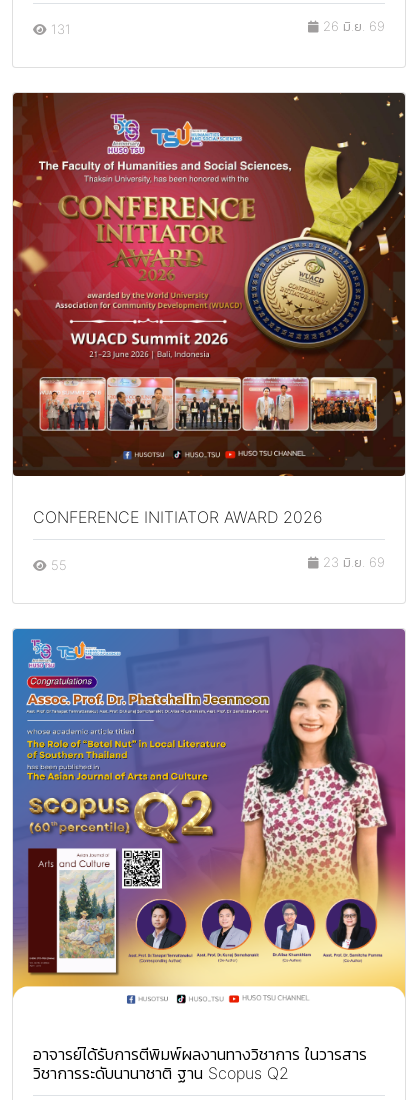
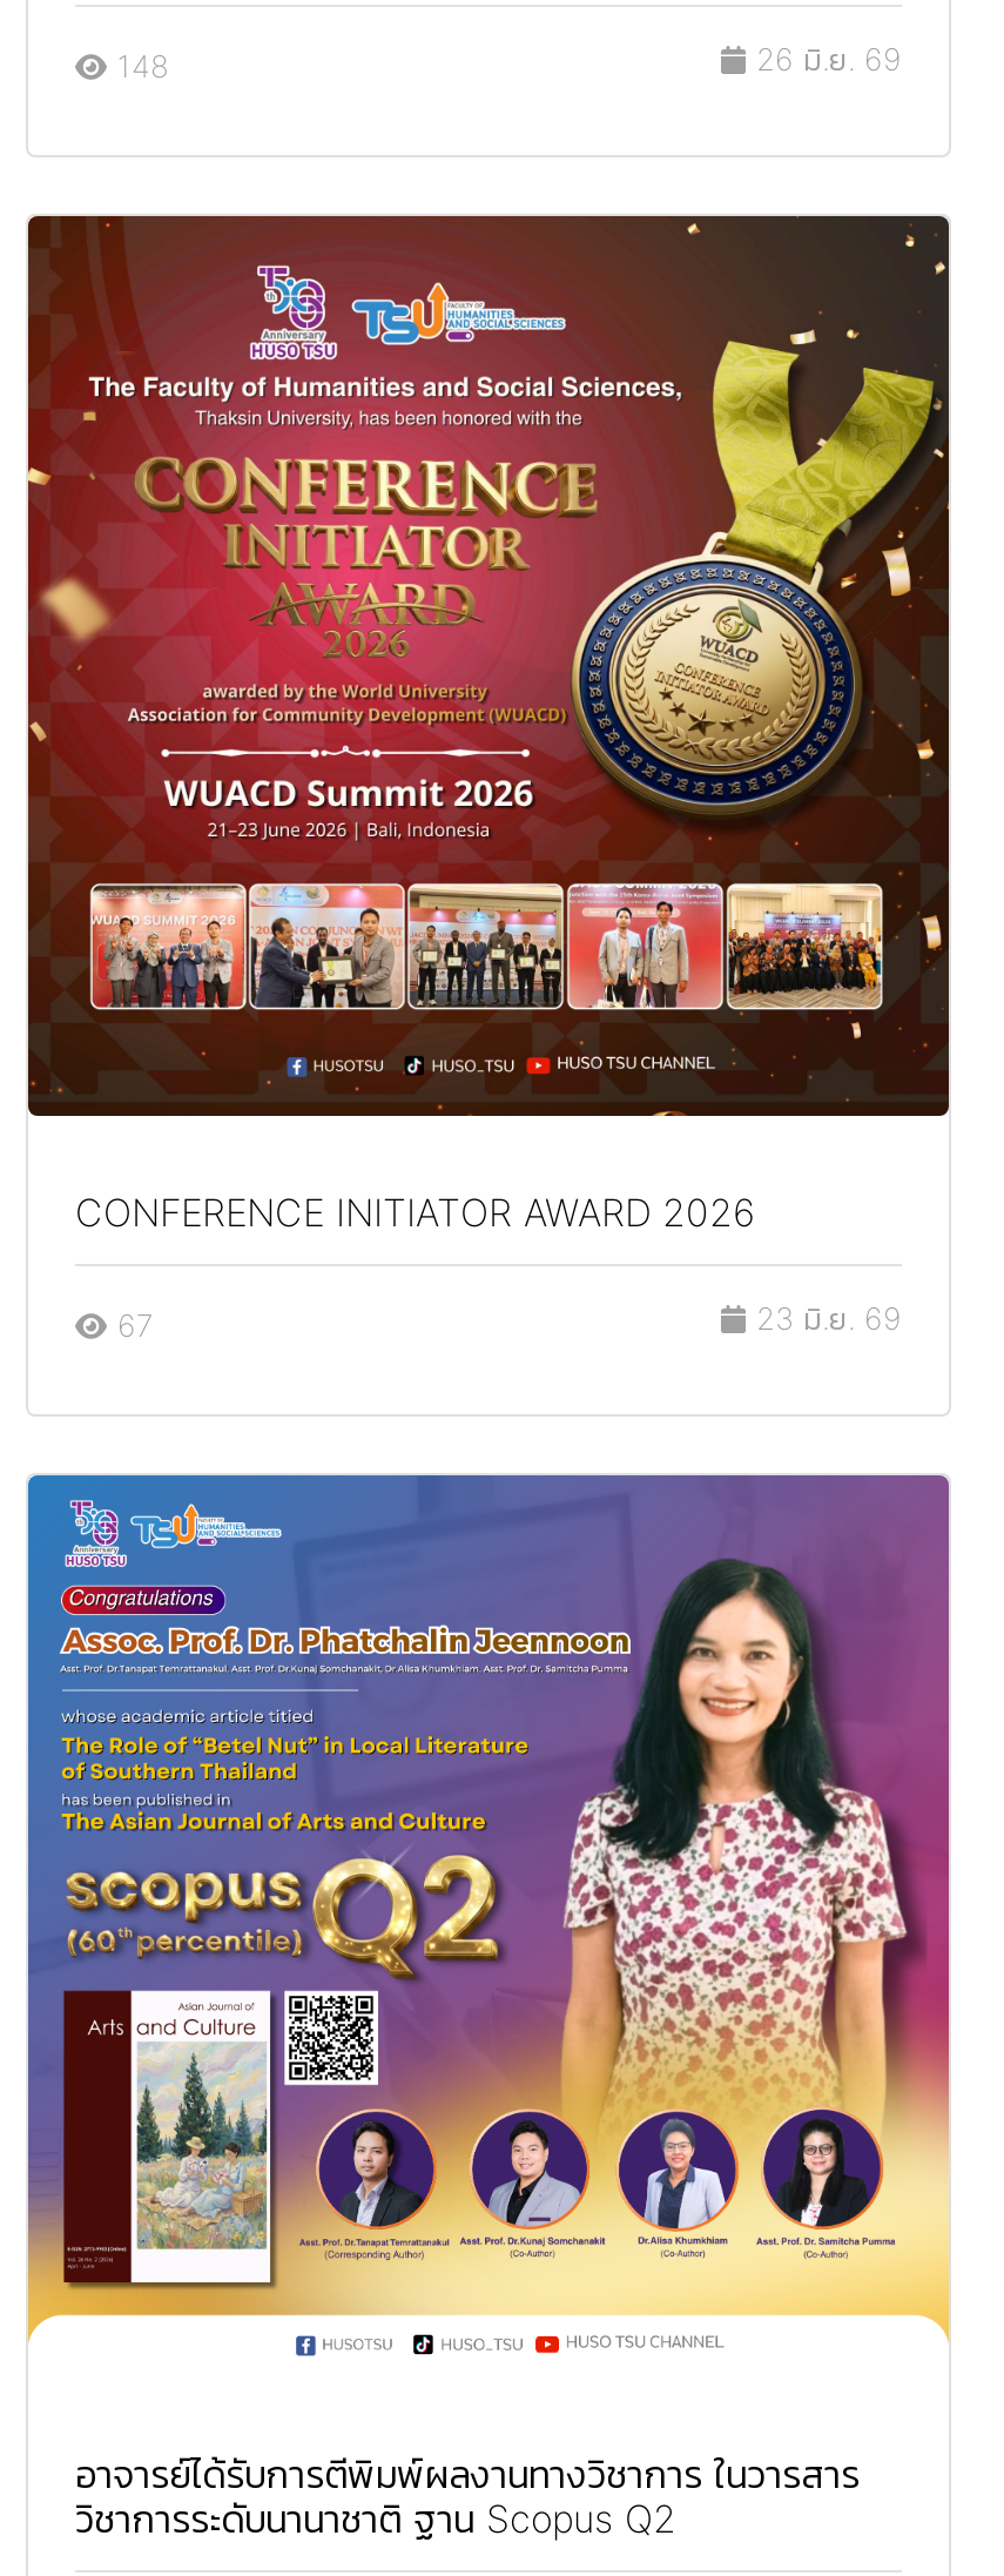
- 131
+ 148

- 55
+ 67
